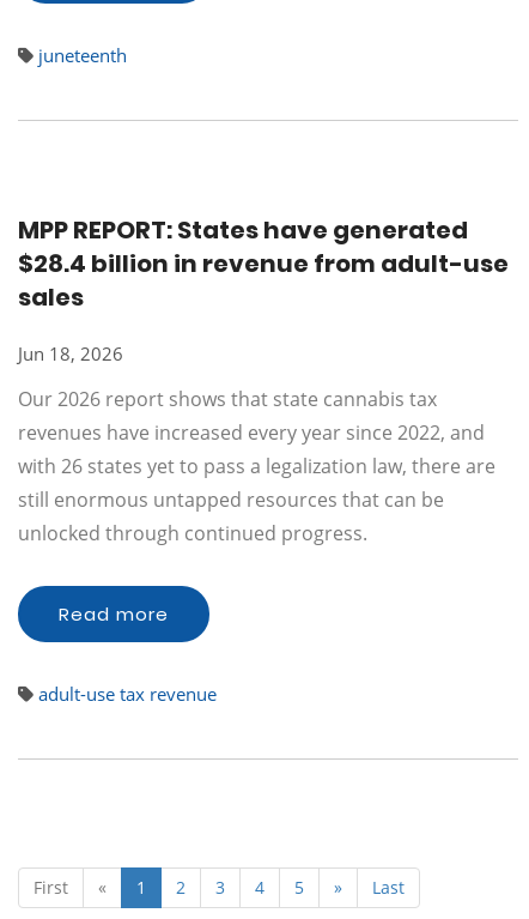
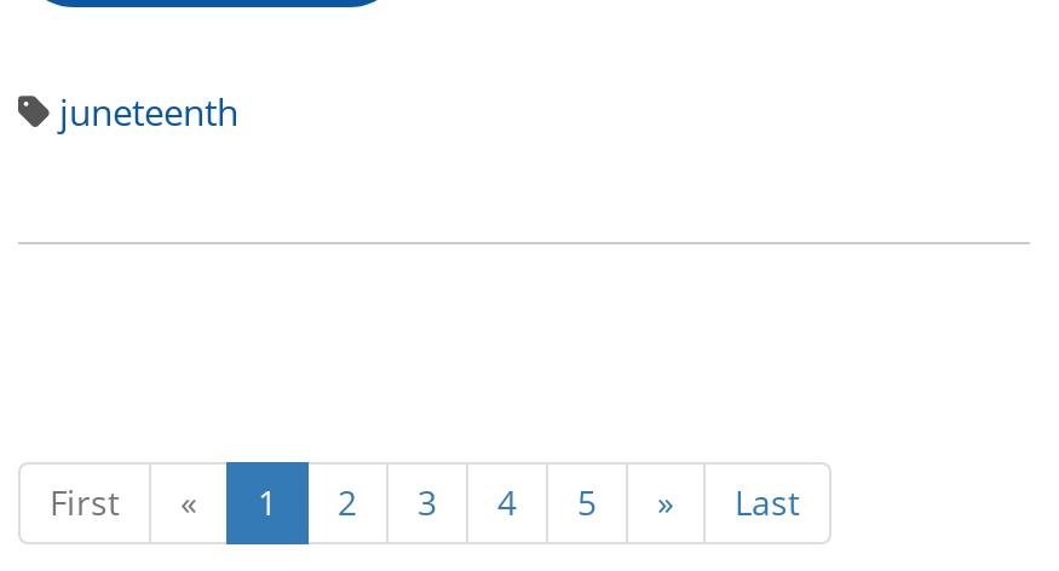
- MPP REPORT: States have generated
- $28.4 billion in revenue from adult-use
- sales
- Jun 18, 2026
- Our 2026 report shows that state cannabis tax
- revenues have increased every year since 2022, and
- with 26 states yet to pass a legalization law, there are
- still enormous untapped resources that can be
- unlocked through continued progress.
- Read more
- adult-use tax revenue
